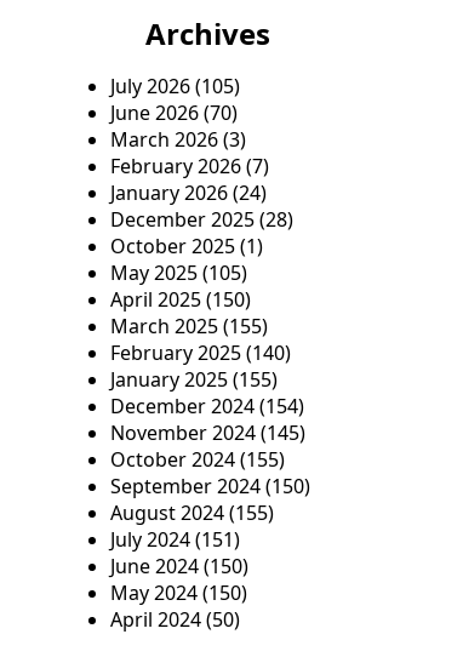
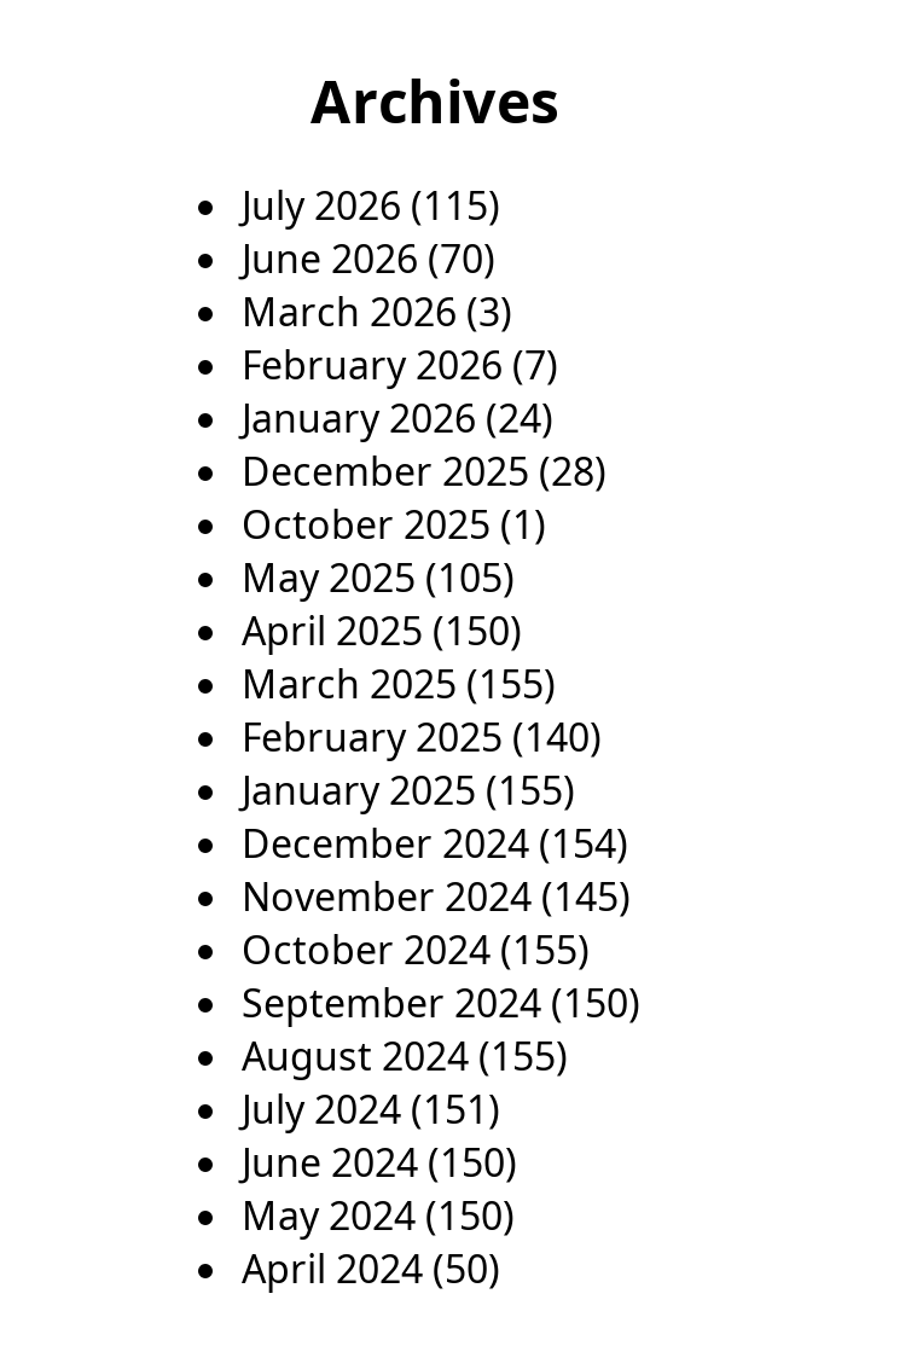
- July 2026 (105)
+ July 2026 (115)
